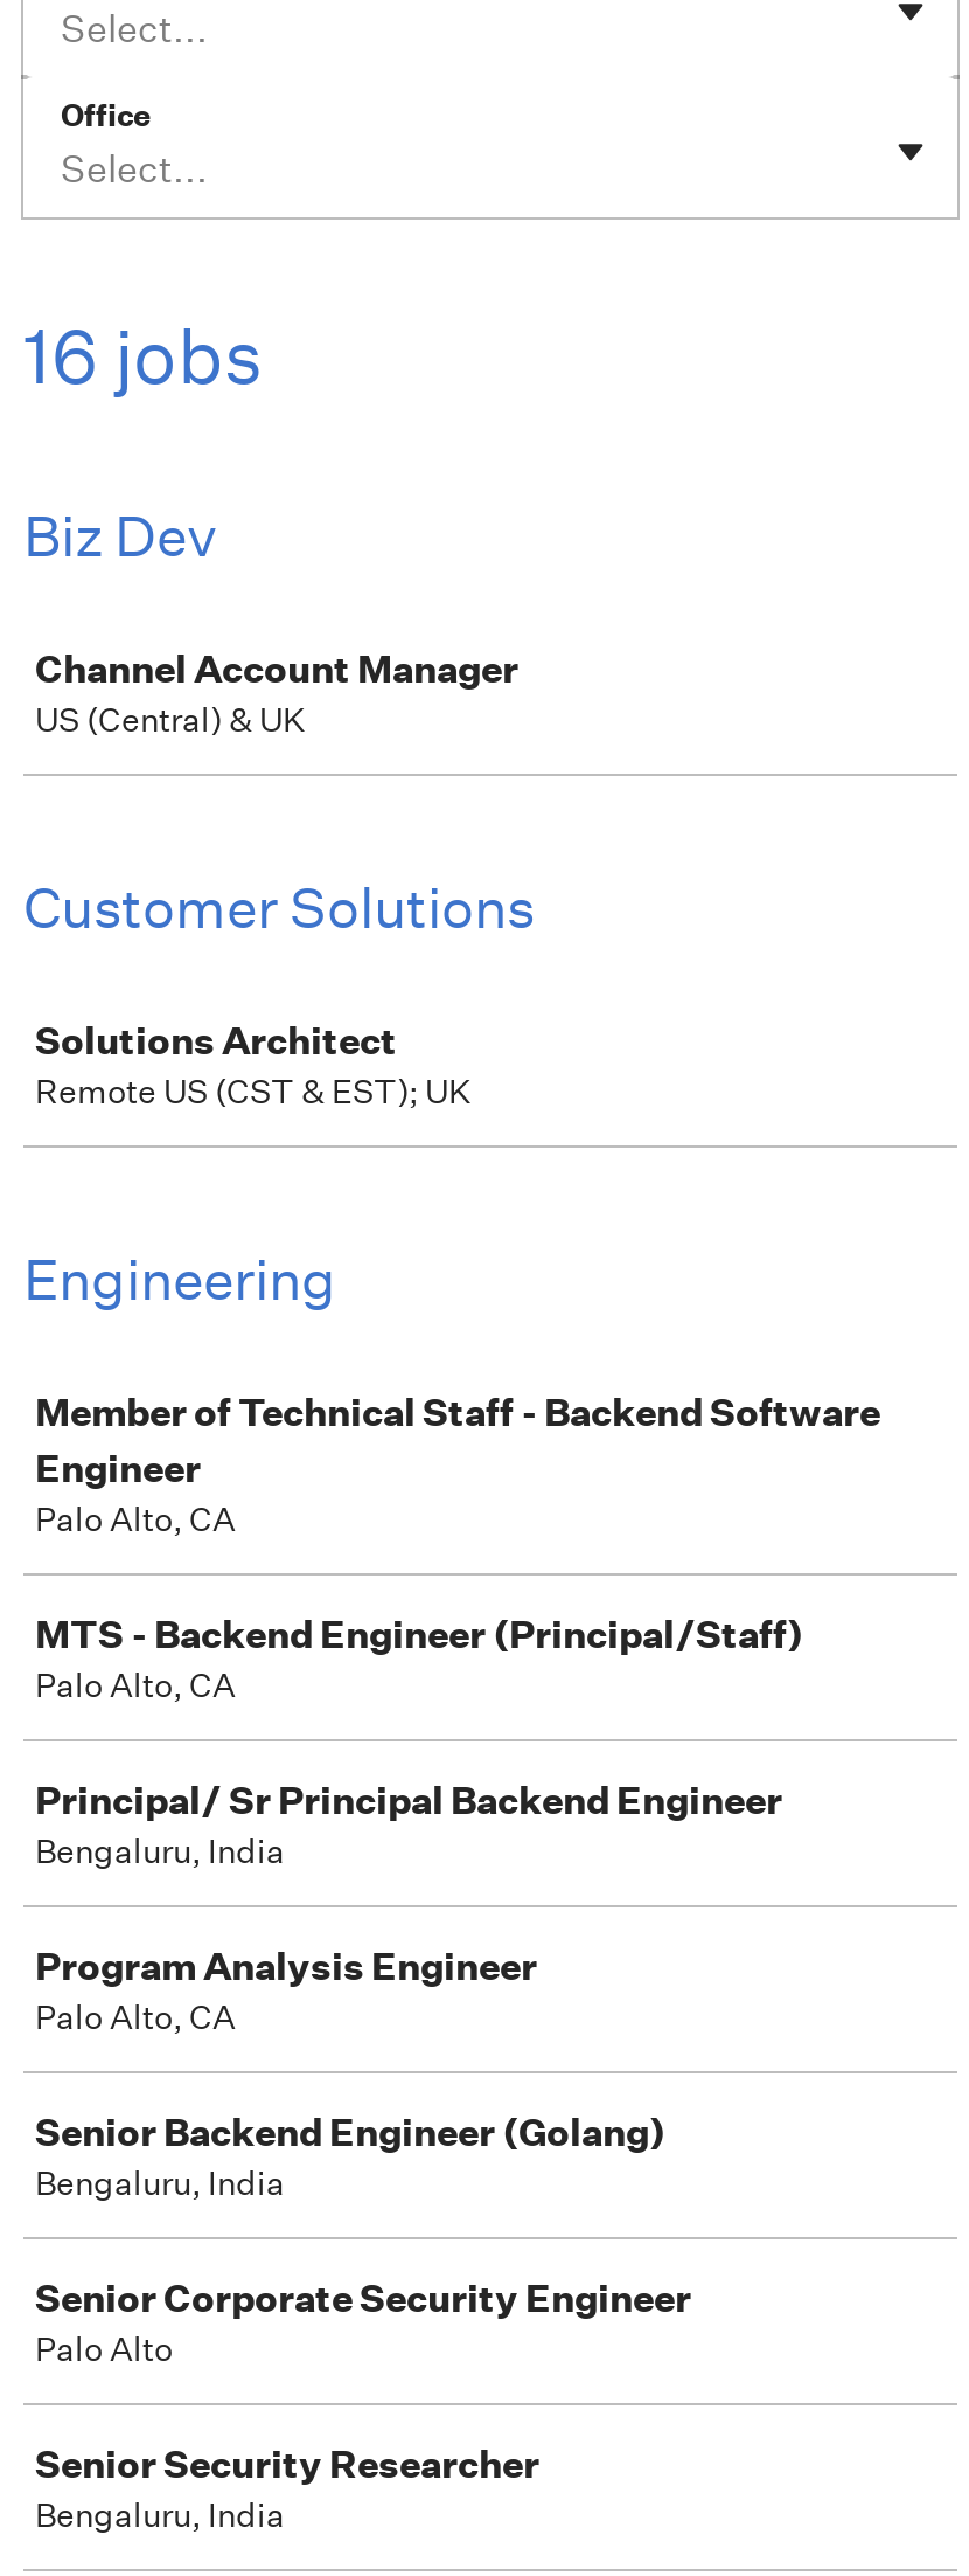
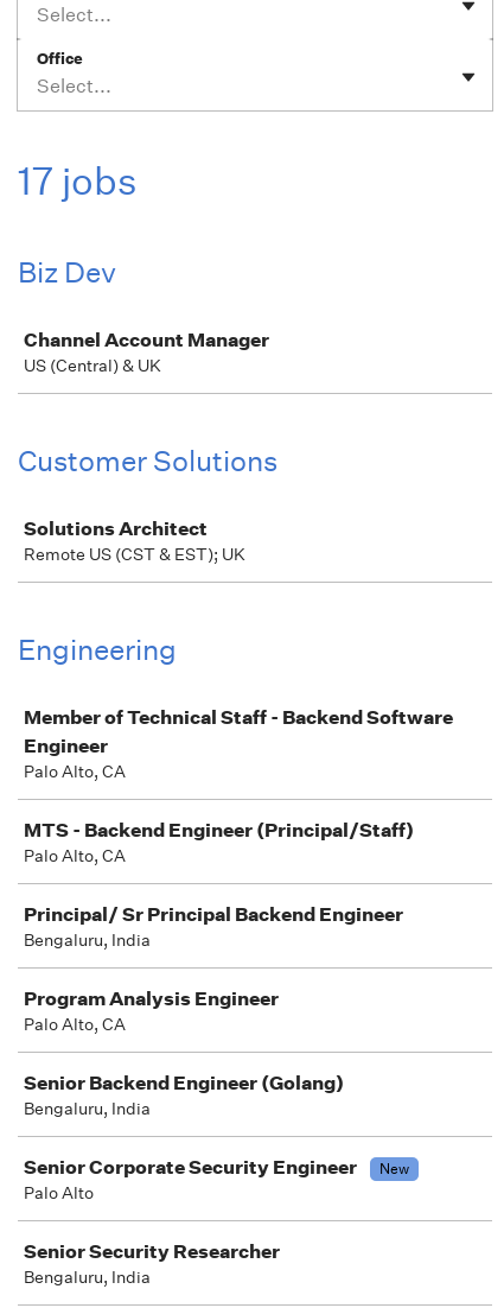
- 16 jobs
+ 17 jobs

+ New
